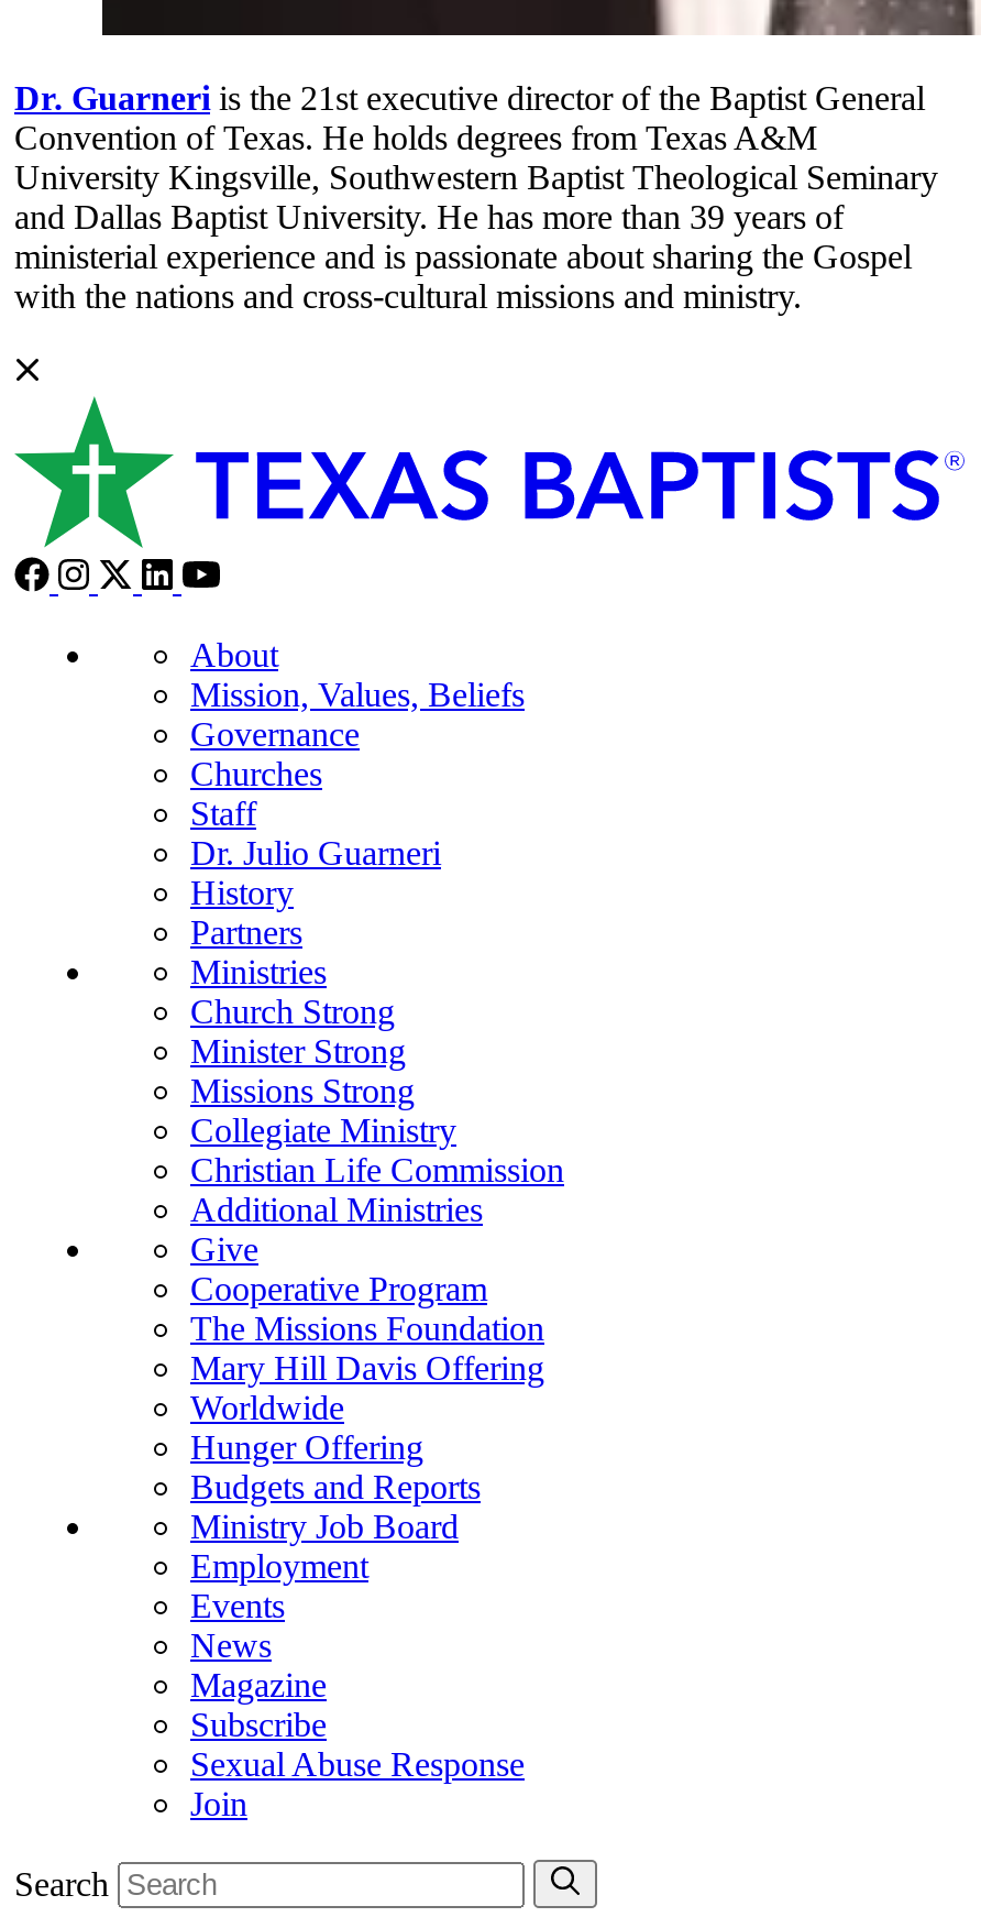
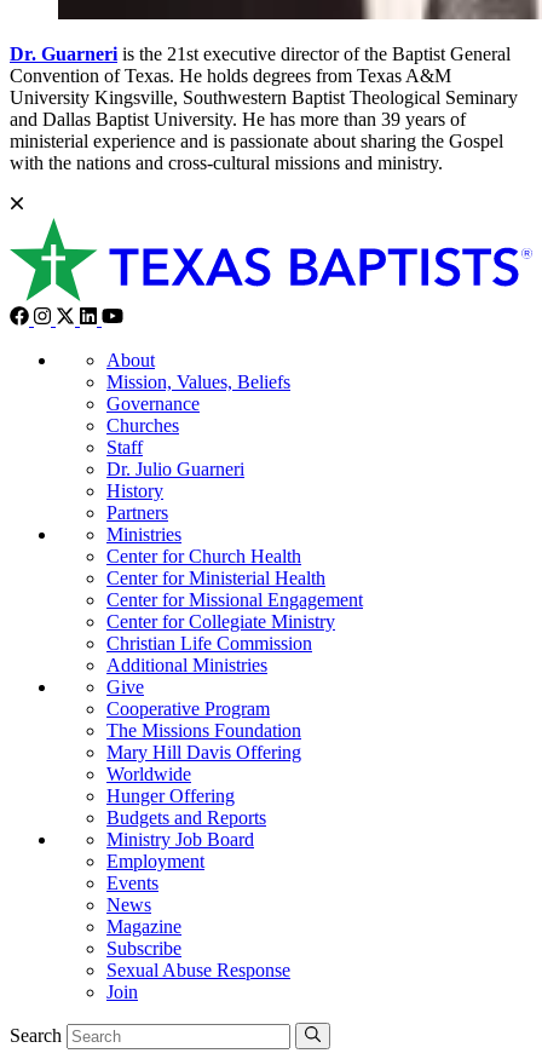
- Church Strong
- Minister Strong
- Missions Strong
- Collegiate Ministry
+ Center for Church Health
+ Center for Ministerial Health
+ Center for Missional Engagement
+ Center for Collegiate Ministry
